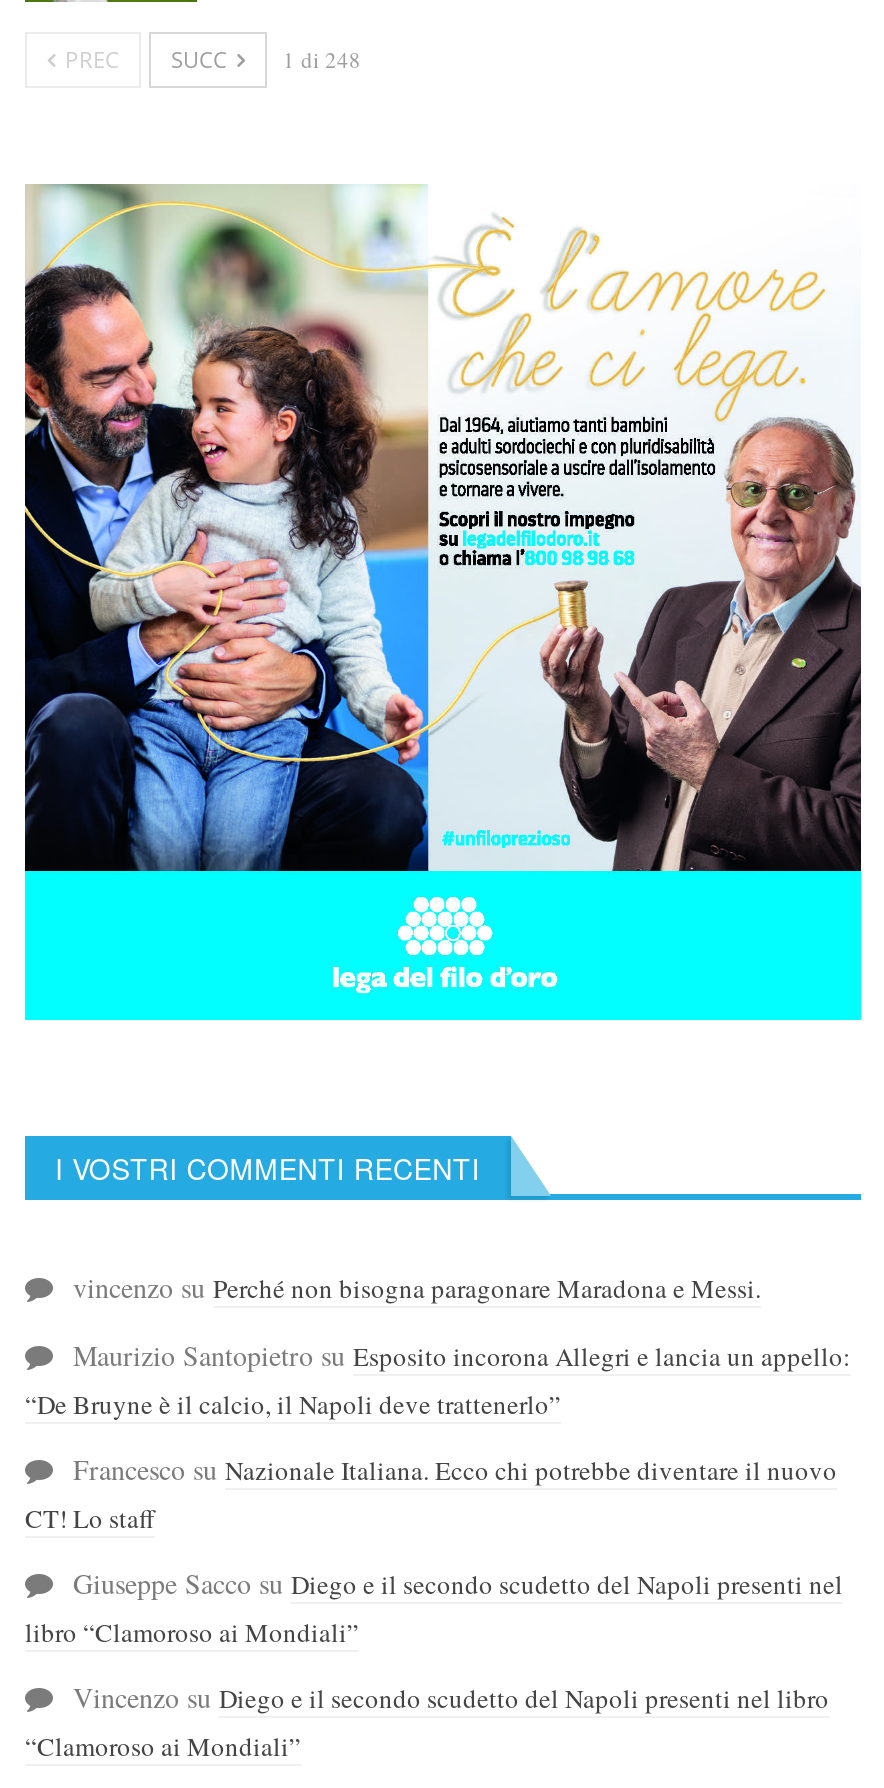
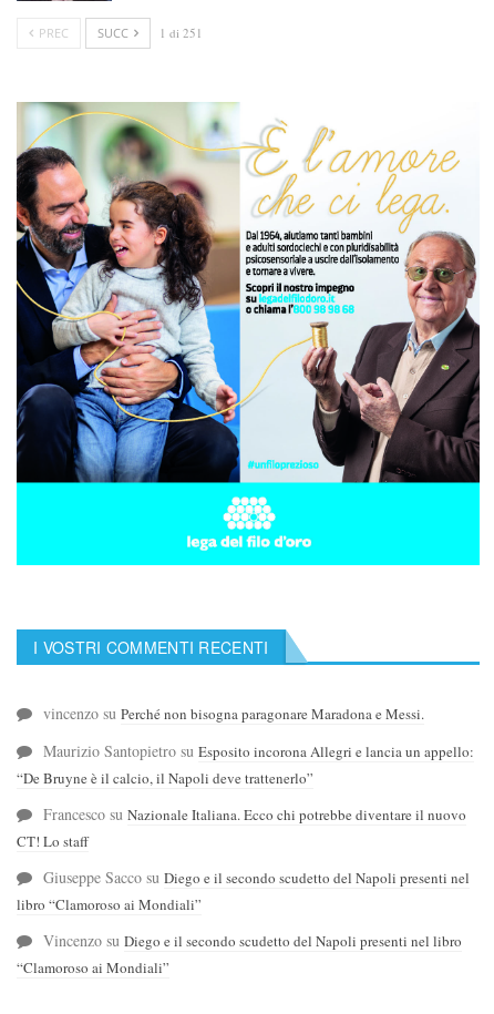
- PREC SUCC 1 di 248
+ PREC SUCC 1 di 251
